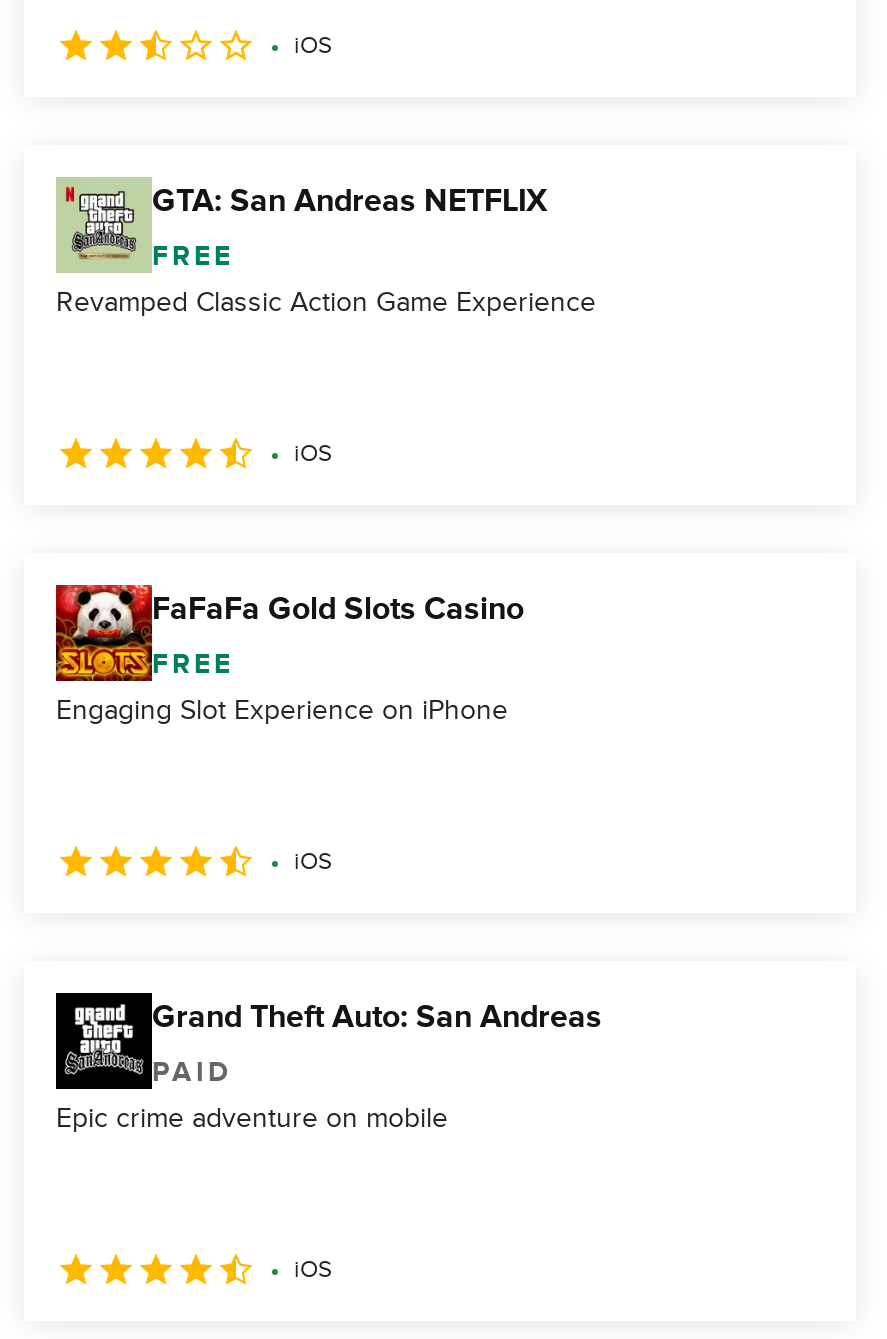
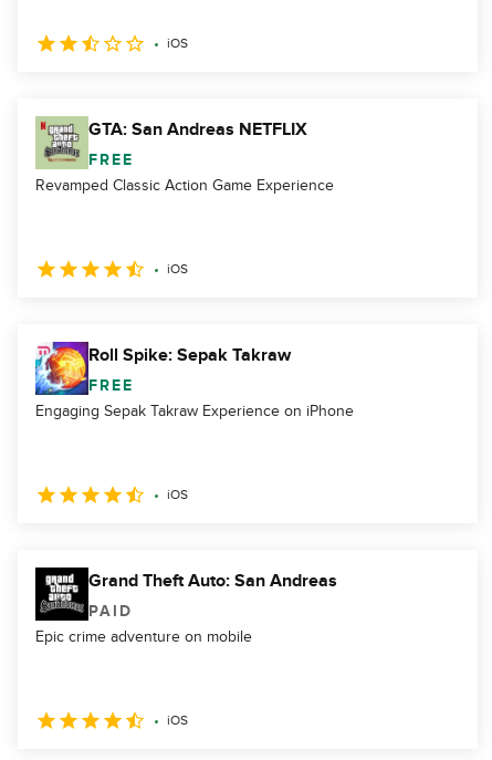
- [image]
- FaFaFa Gold Slots Casino
+ [image]
+ Roll Spike: Sepak Takraw

- Engaging Slot Experience on iPhone
+ Engaging Sepak Takraw Experience on iPhone
